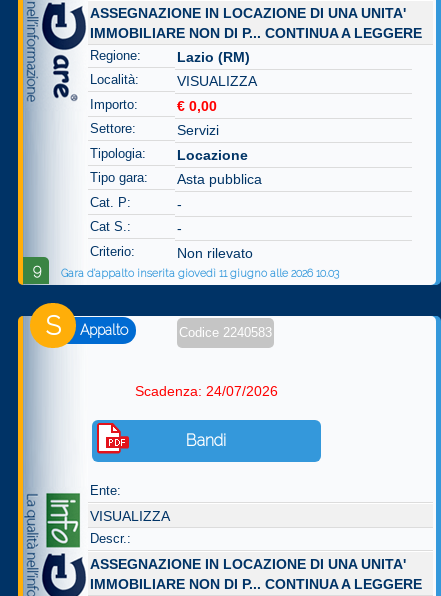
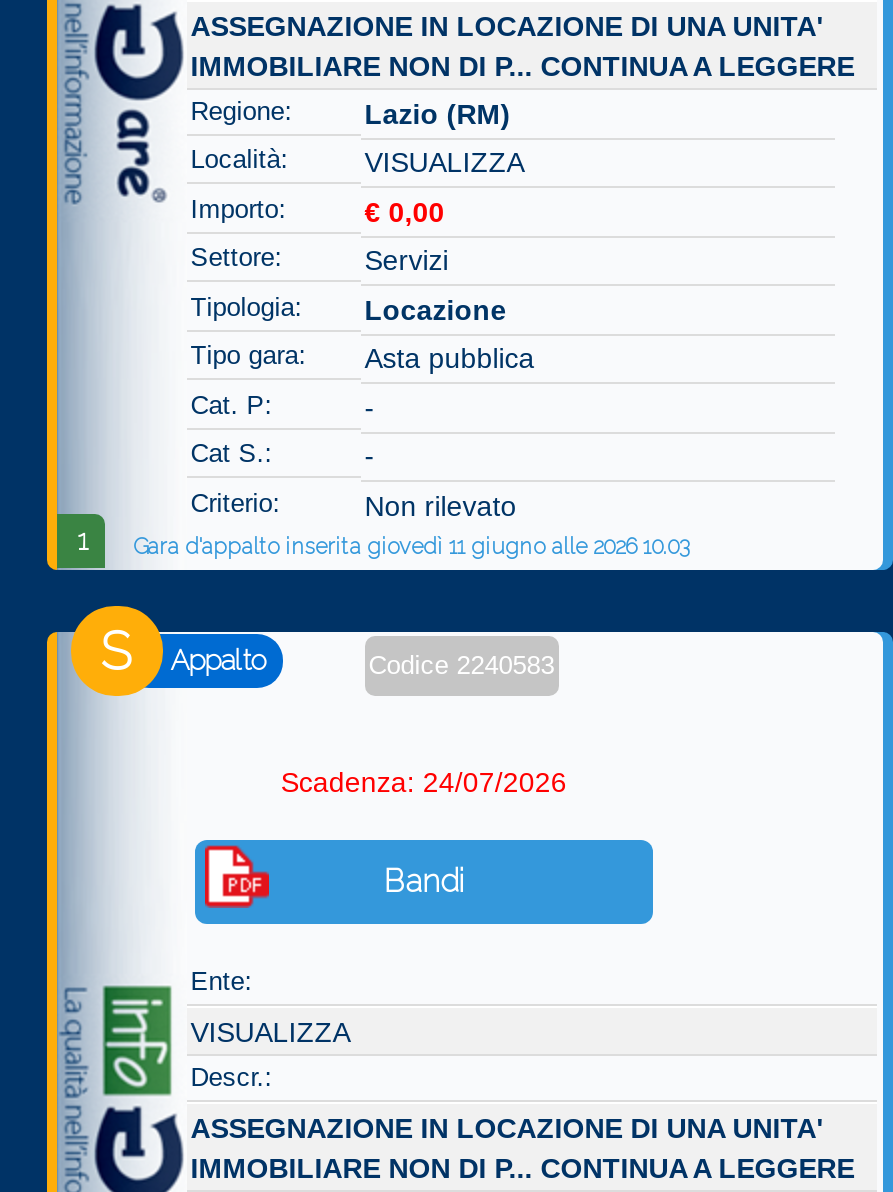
- 9 Gara d'appalto inserita giovedì 11 giugno alle 2026 10.03
+ 1 Gara d'appalto inserita giovedì 11 giugno alle 2026 10.03
